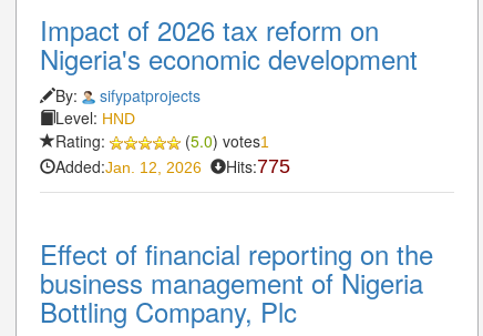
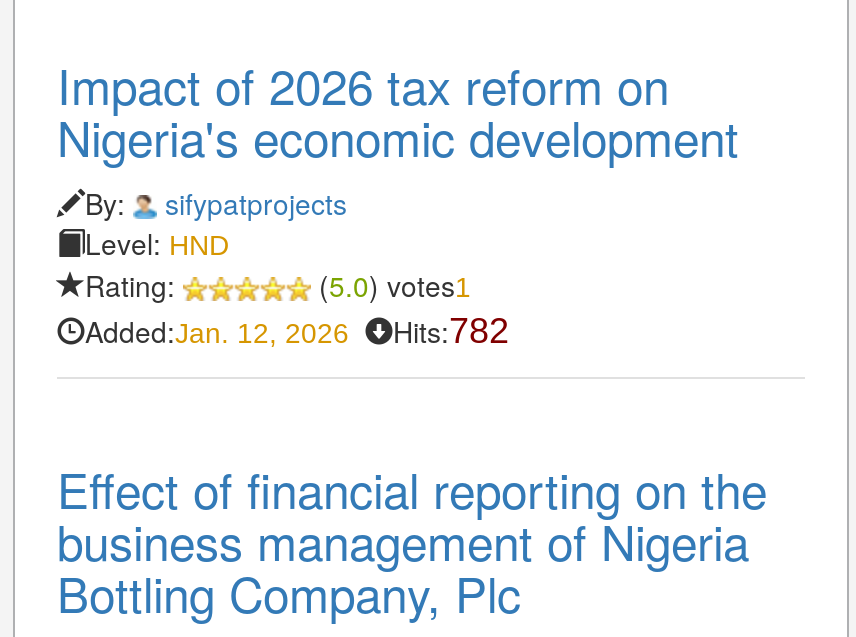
- Added:Jan. 12, 2026 Hits:775
+ Added:Jan. 12, 2026 Hits:782
